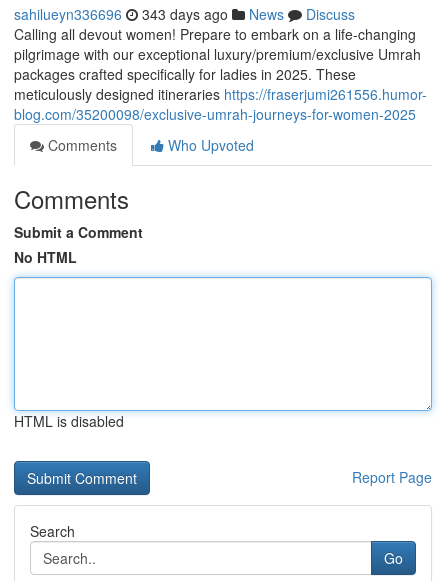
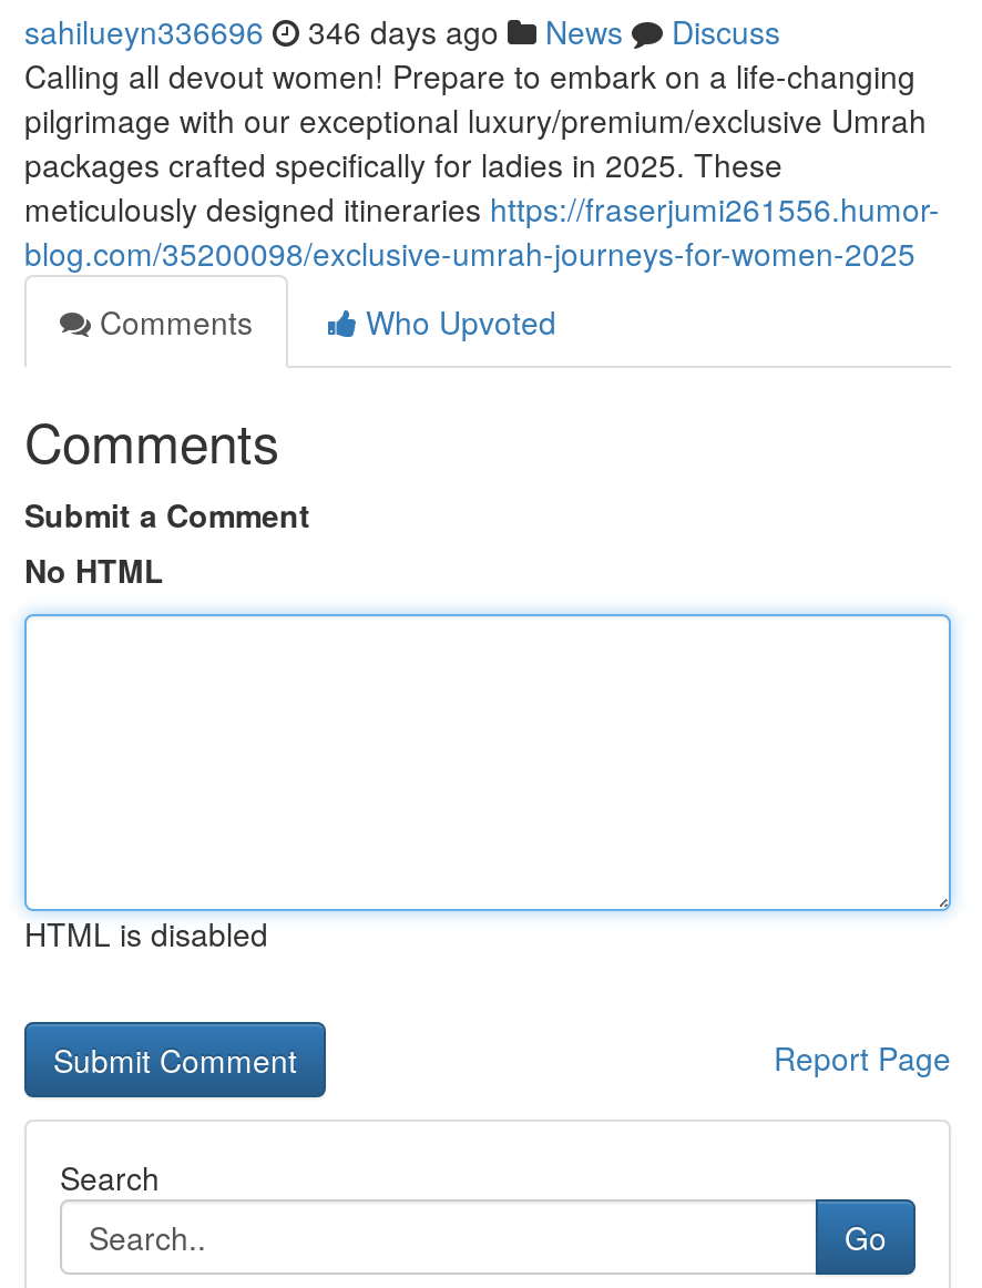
- sahilueyn336696 343 days ago News Discuss
+ sahilueyn336696 346 days ago News Discuss
